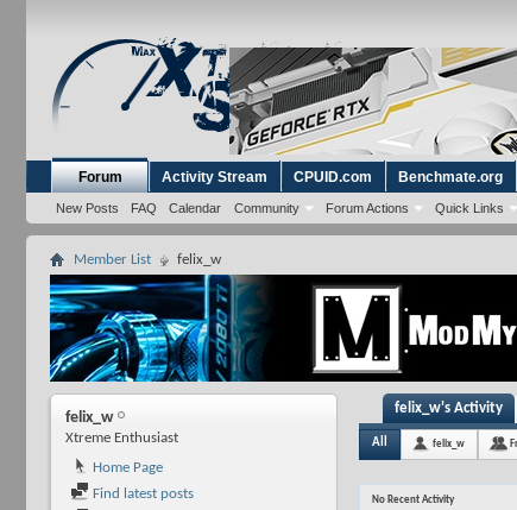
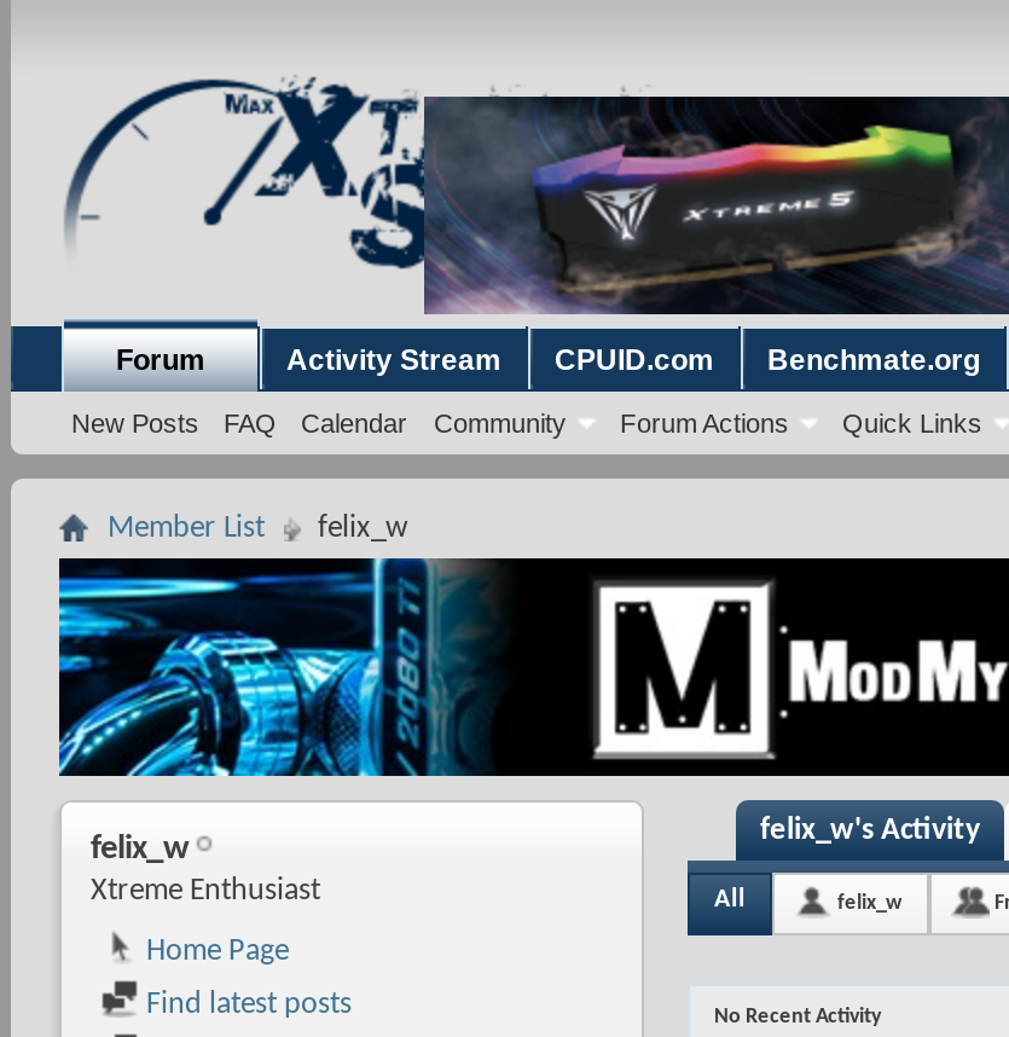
- [image]
+ [image]
